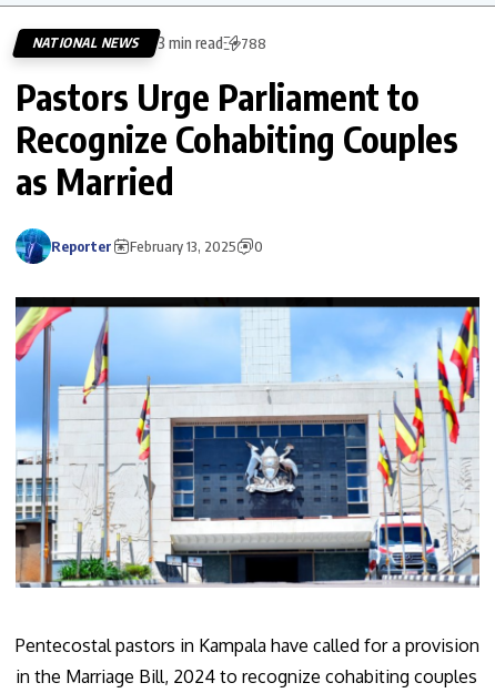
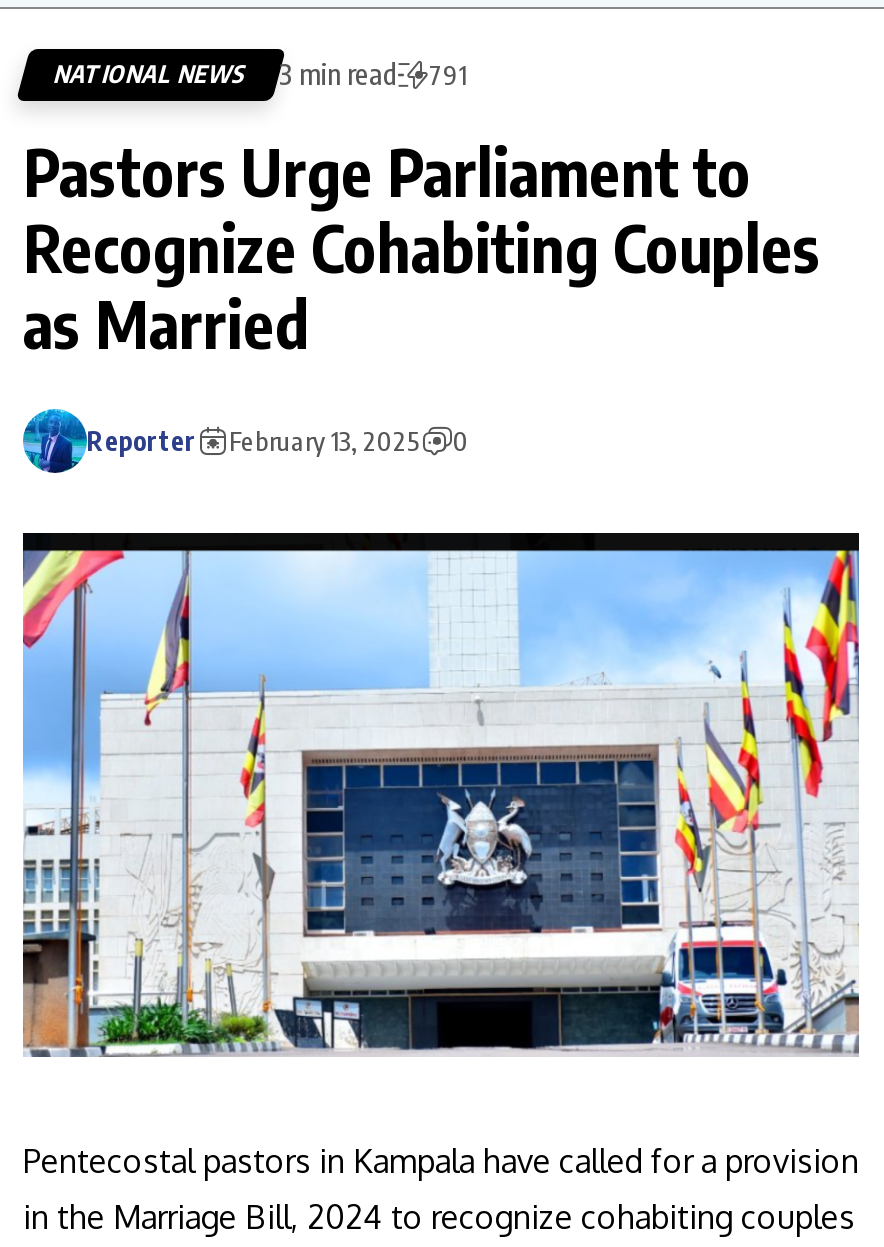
- 788
+ 791
